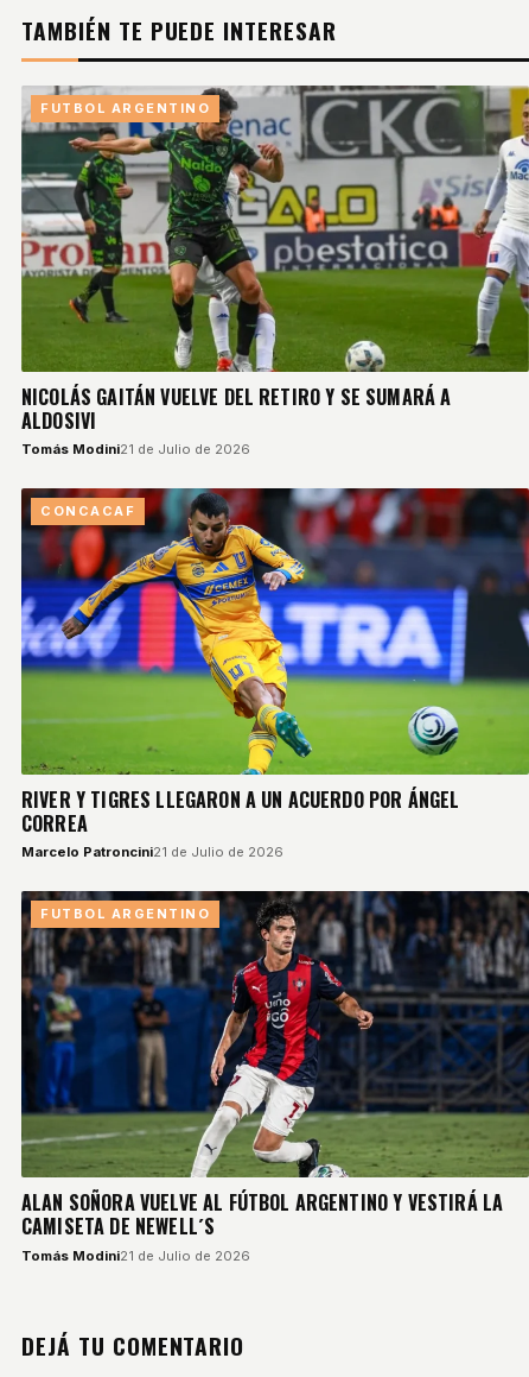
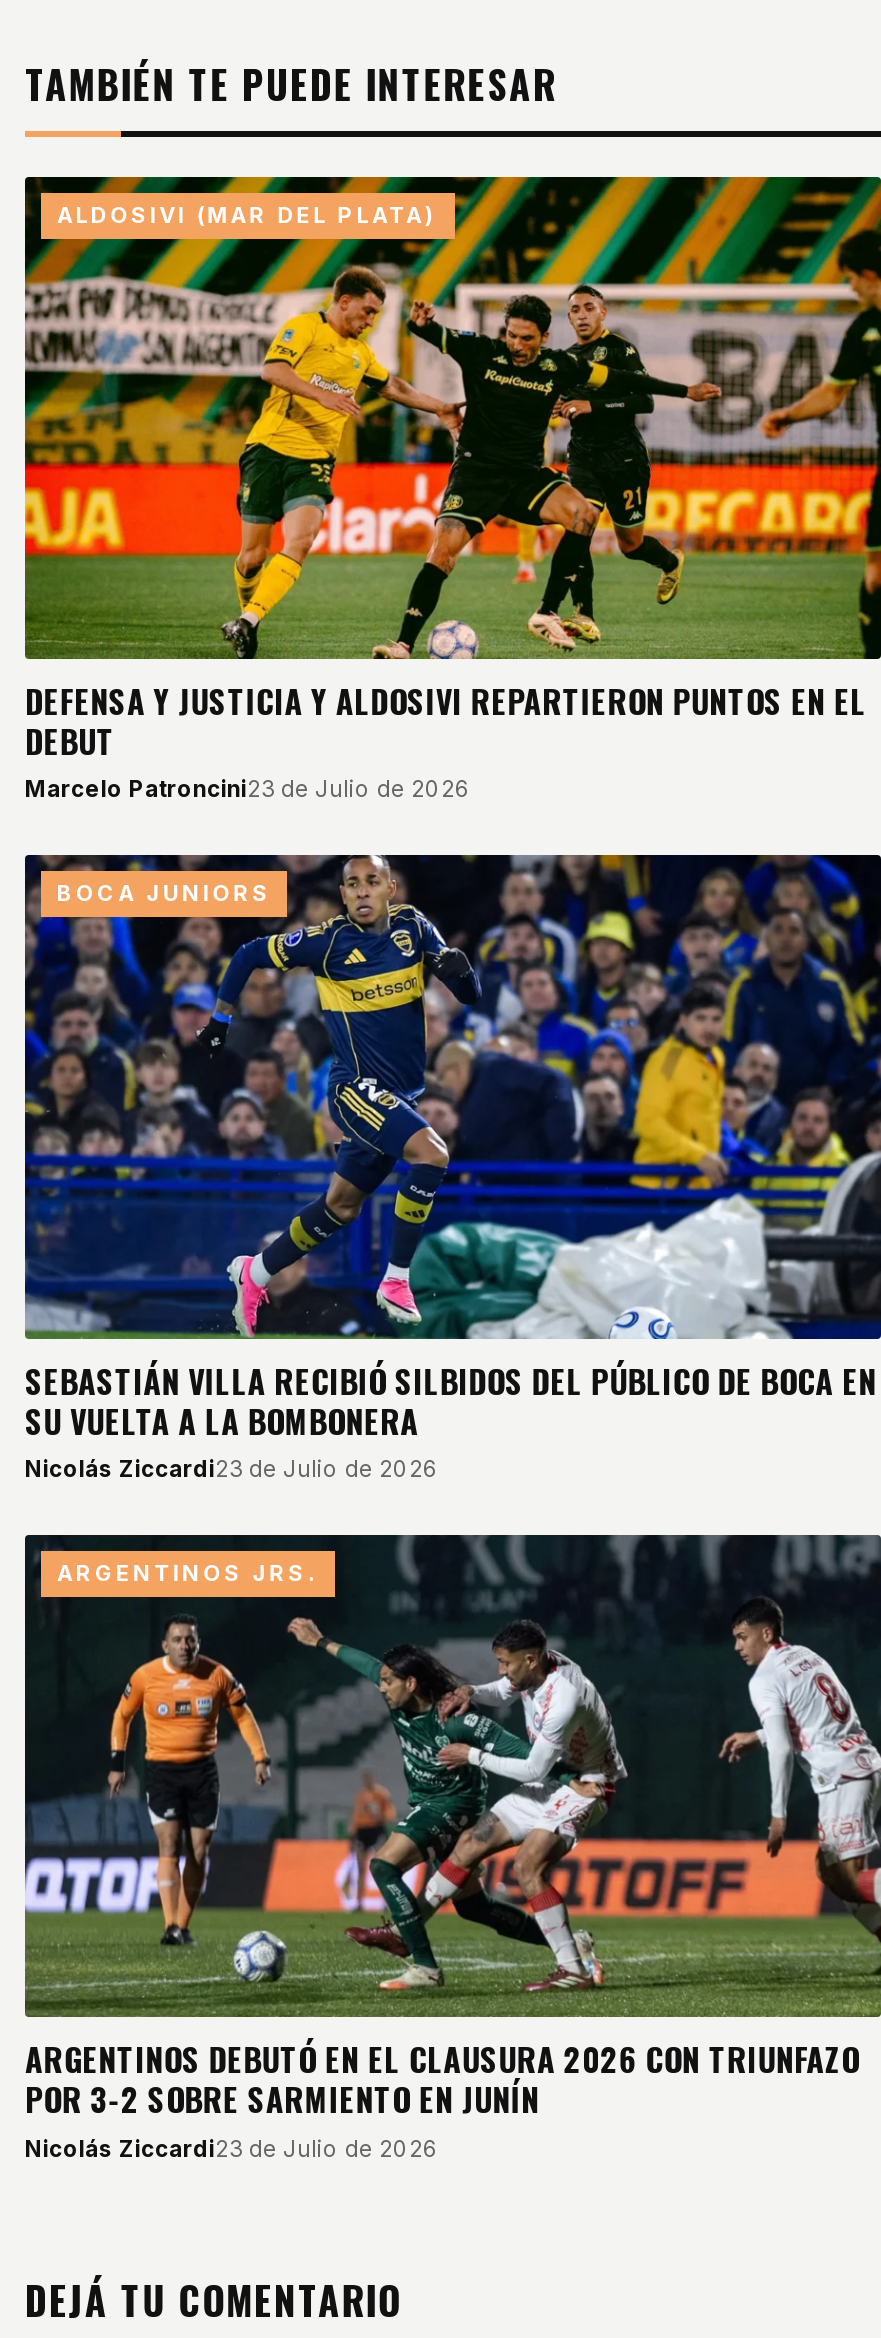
- [image]
- FUTBOL ARGENTINO
+ [image]
+ ALDOSIVI (MAR DEL PLATA)

- NICOLÁS GAITÁN VUELVE DEL RETIRO Y SE SUMARÁ A
- ALDOSIVI
- Tomás Modini21 de Julio de 2026
+ DEFENSA Y JUSTICIA Y ALDOSIVI REPARTIERON PUNTOS EN EL
+ DEBUT
+ Marcelo Patroncini23 de Julio de 2026

- [image]
- CONCACAF
+ [image]
+ BOCA JUNIORS

- RIVER Y TIGRES LLEGARON A UN ACUERDO POR ÁNGEL
- CORREA
- Marcelo Patroncini21 de Julio de 2026
+ SEBASTIÁN VILLA RECIBIÓ SILBIDOS DEL PÚBLICO DE BOCA EN
+ SU VUELTA A LA BOMBONERA
+ Nicolás Ziccardi23 de Julio de 2026

- [image]
- FUTBOL ARGENTINO
+ [image]
+ ARGENTINOS JRS.

- ALAN SOÑORA VUELVE AL FÚTBOL ARGENTINO Y VESTIRÁ LA
- CAMISETA DE NEWELL´S
- Tomás Modini21 de Julio de 2026
+ ARGENTINOS DEBUTÓ EN EL CLAUSURA 2026 CON TRIUNFAZO
+ POR 3-2 SOBRE SARMIENTO EN JUNÍN
+ Nicolás Ziccardi23 de Julio de 2026
